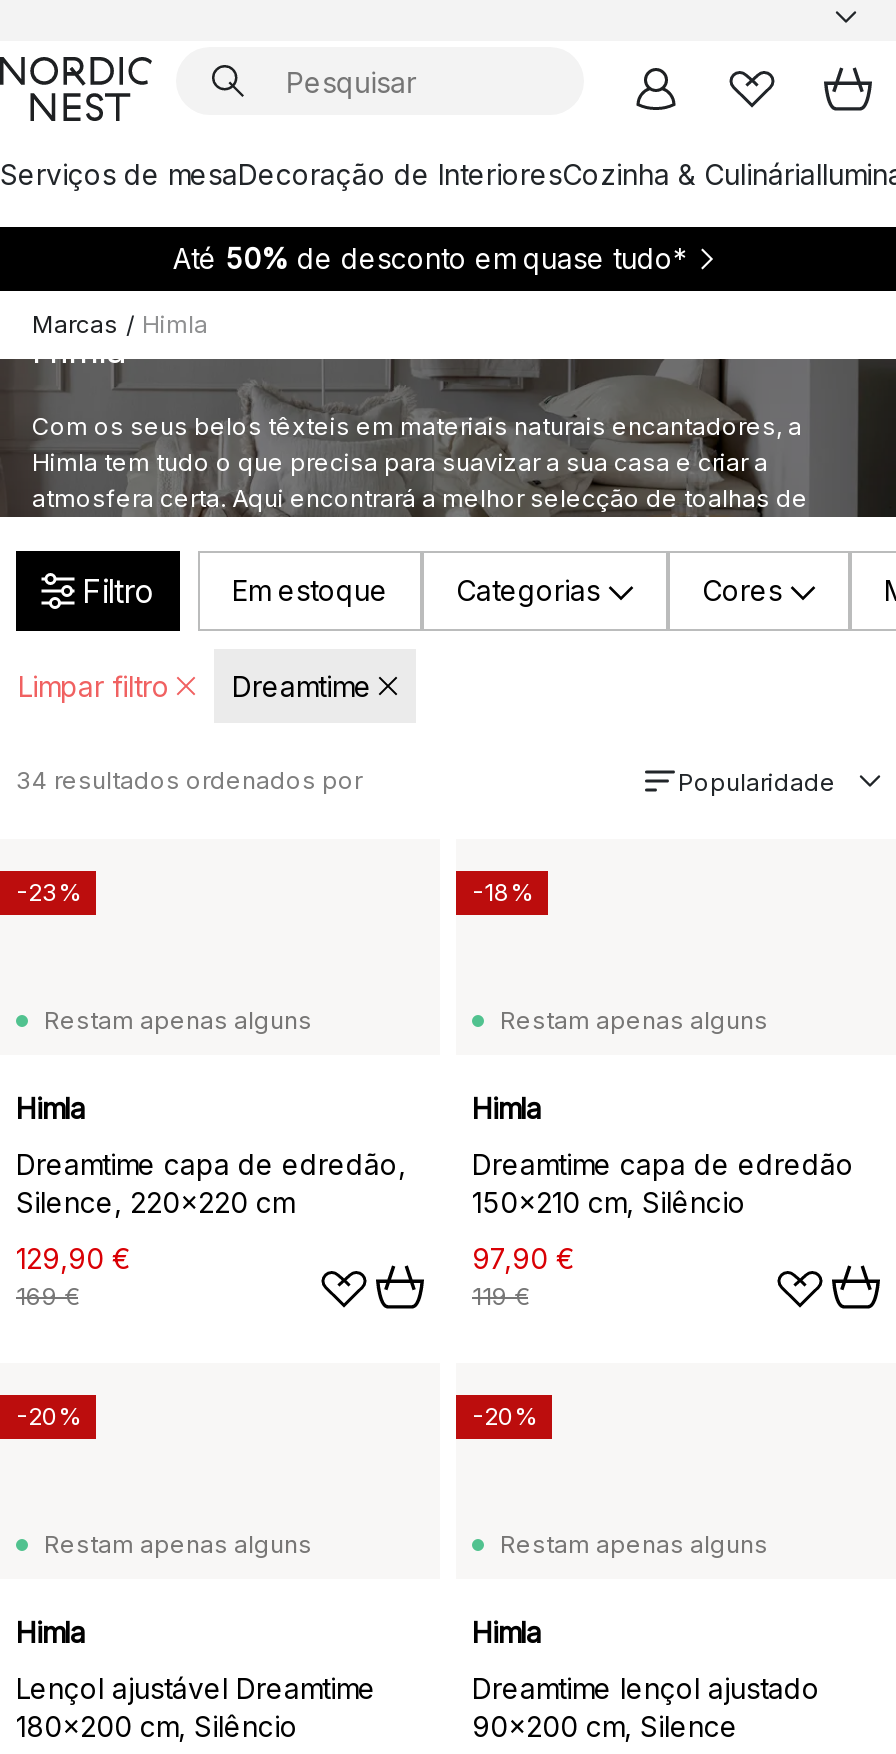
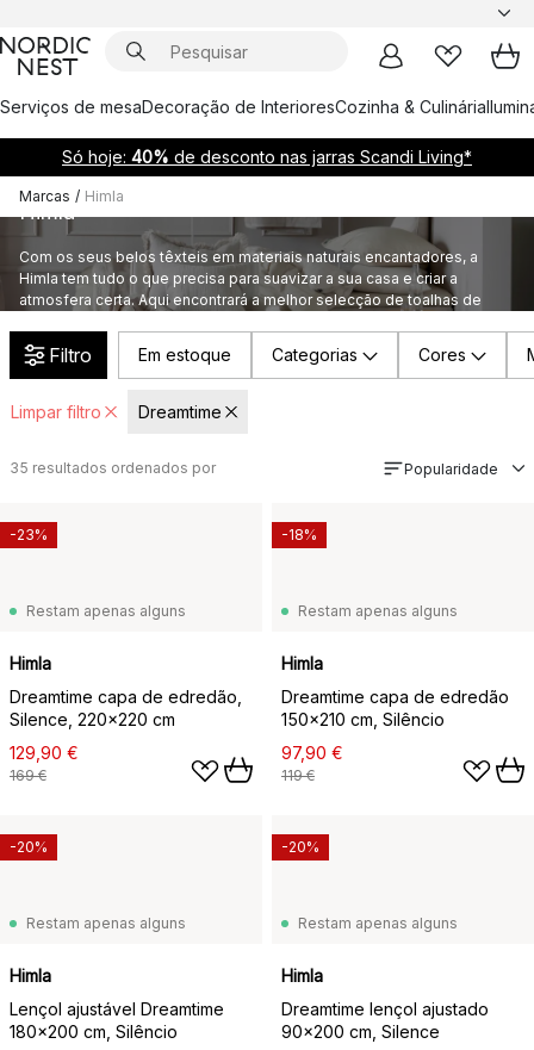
- Até 50% de desconto em quase tudo*
+ Só hoje: 40% de desconto nas jarras Scandi Living*

- 34 resultados ordenados por
+ 35 resultados ordenados por
